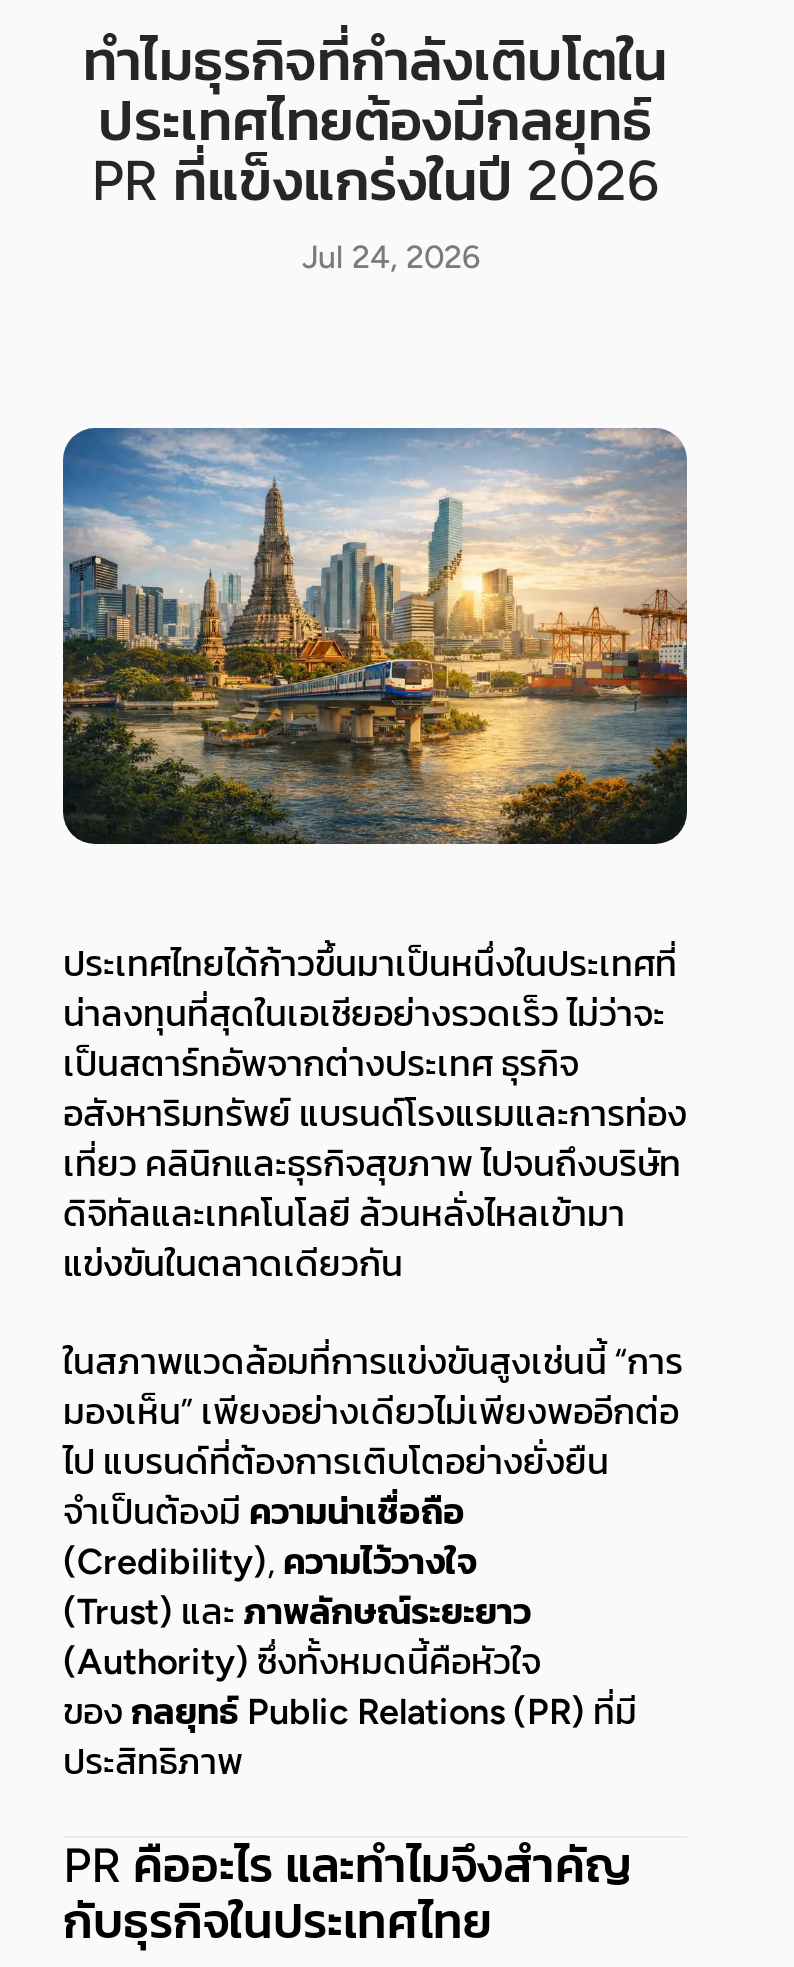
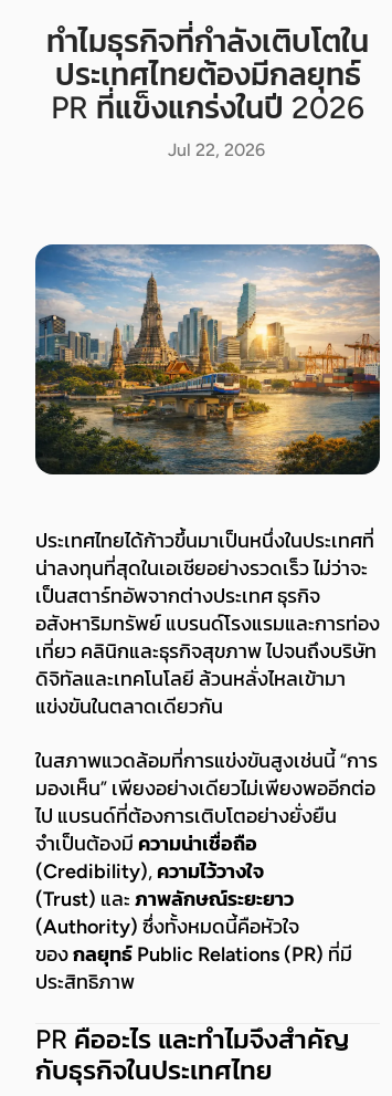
- Jul 24, 2026
+ Jul 22, 2026
